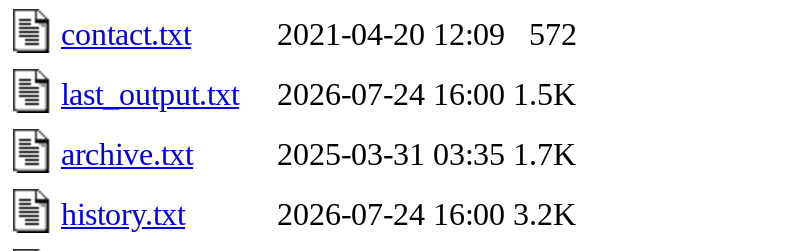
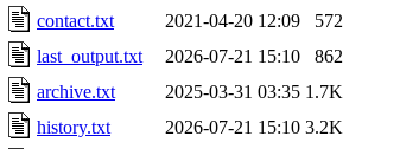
- 2026-07-24 16:00 1.5K
+ 2026-07-21 15:10
+ 862

- 2026-07-24 16:00 3.2K
+ 2026-07-21 15:10 3.2K
